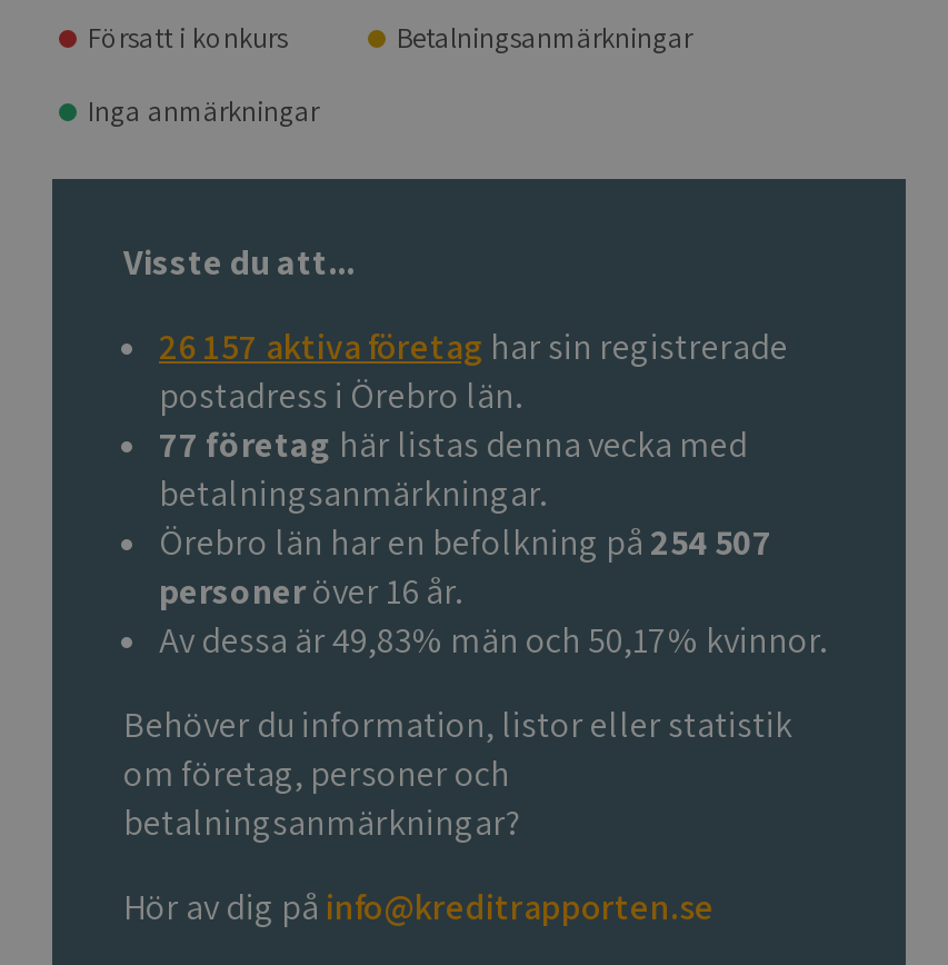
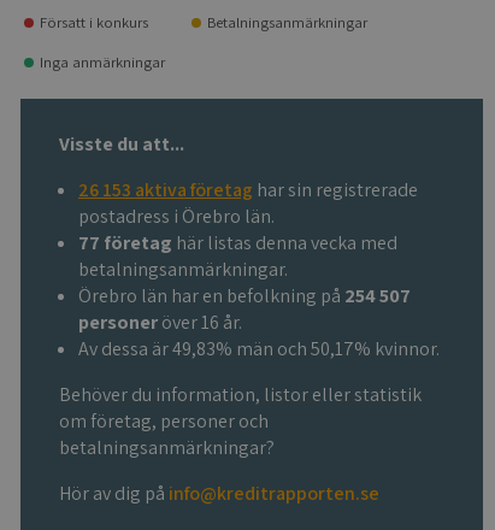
- 26 157 aktiva företag har sin registrerade
+ 26 153 aktiva företag har sin registrerade
